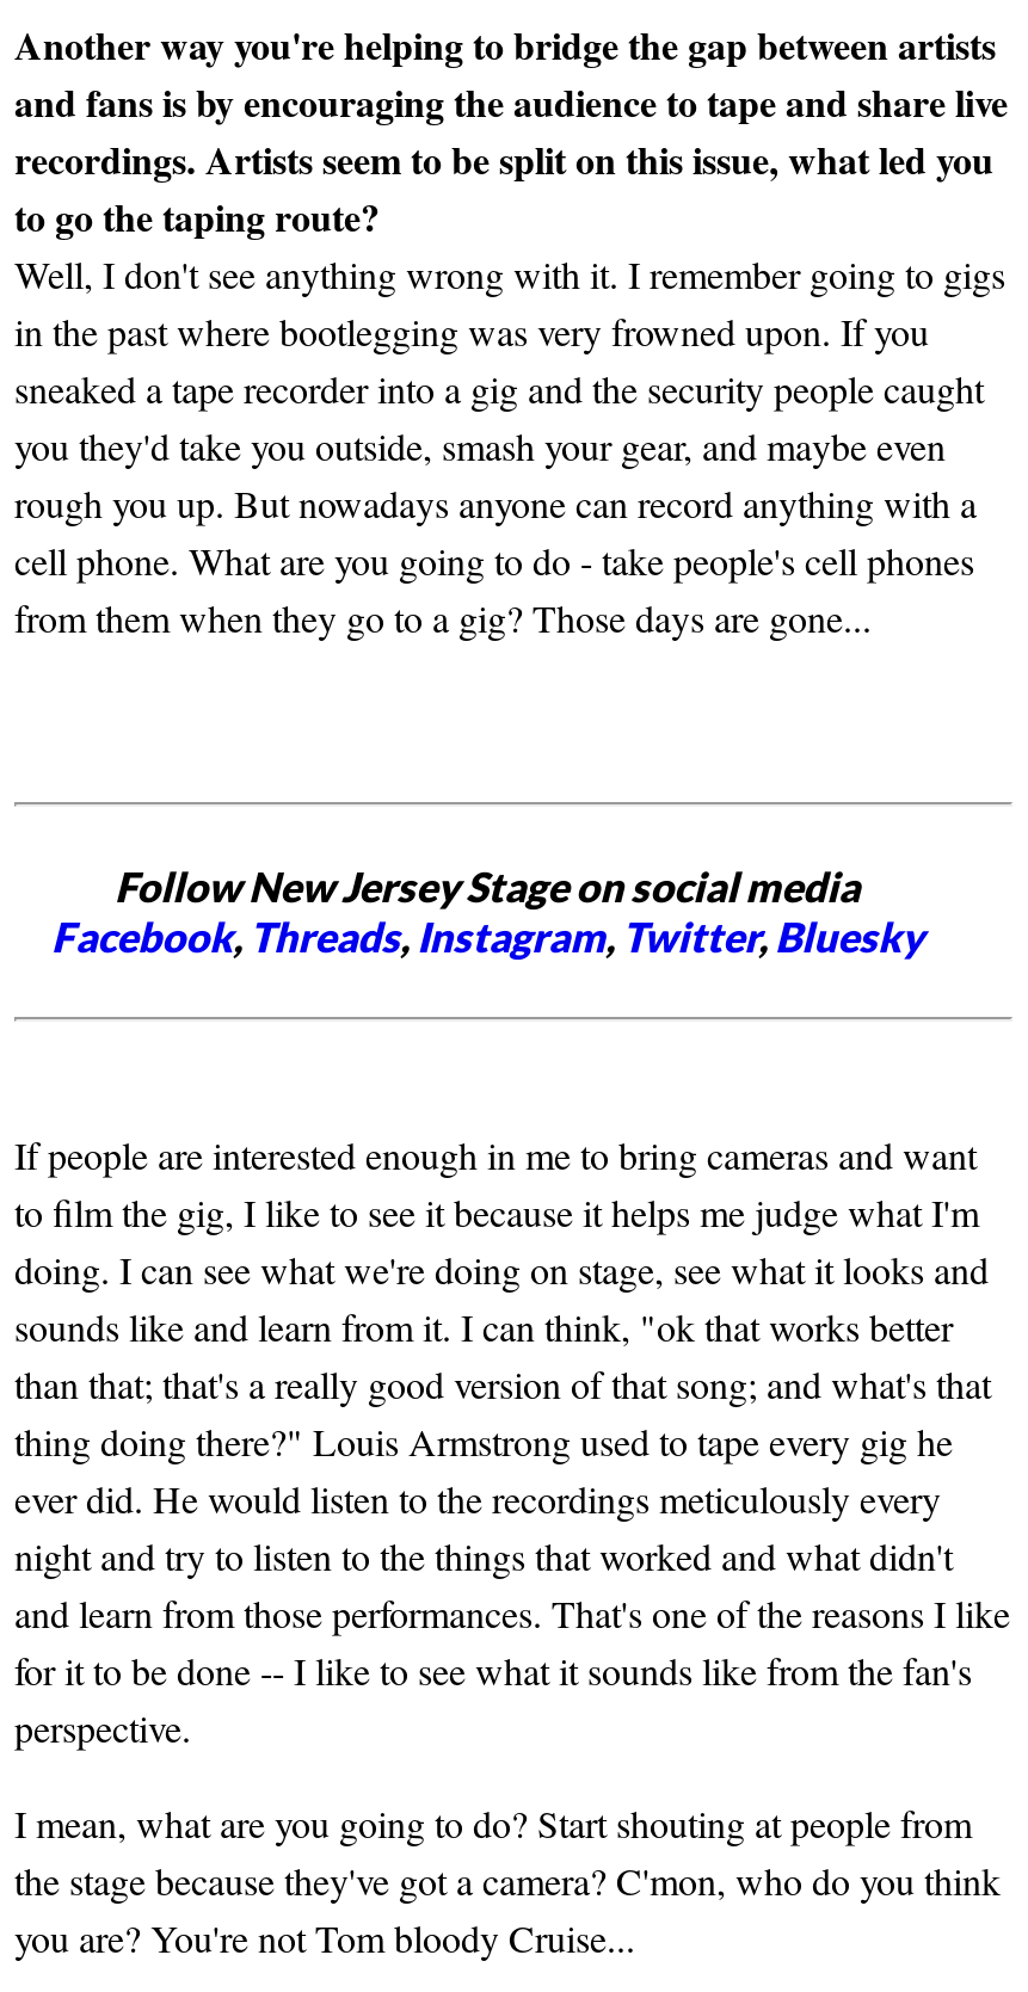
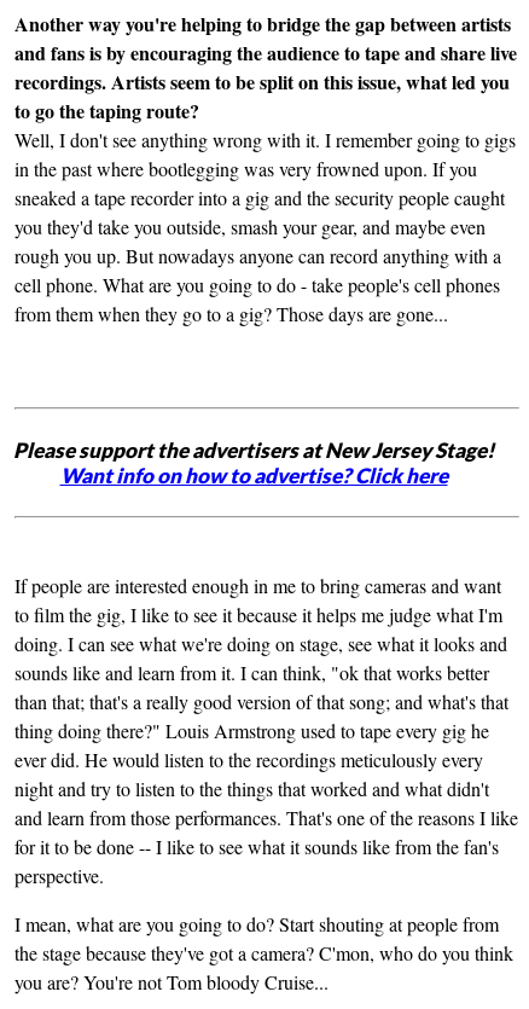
- Follow New Jersey Stage on social media
- Facebook, Threads, Instagram, Twitter, Bluesky
+ Please support the advertisers at New Jersey Stage!
+ Want info on how to advertise? Click here
